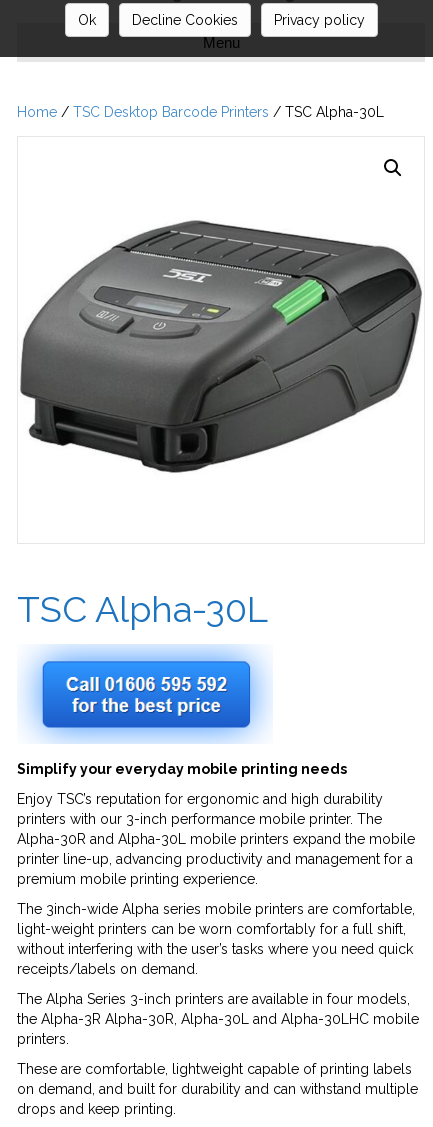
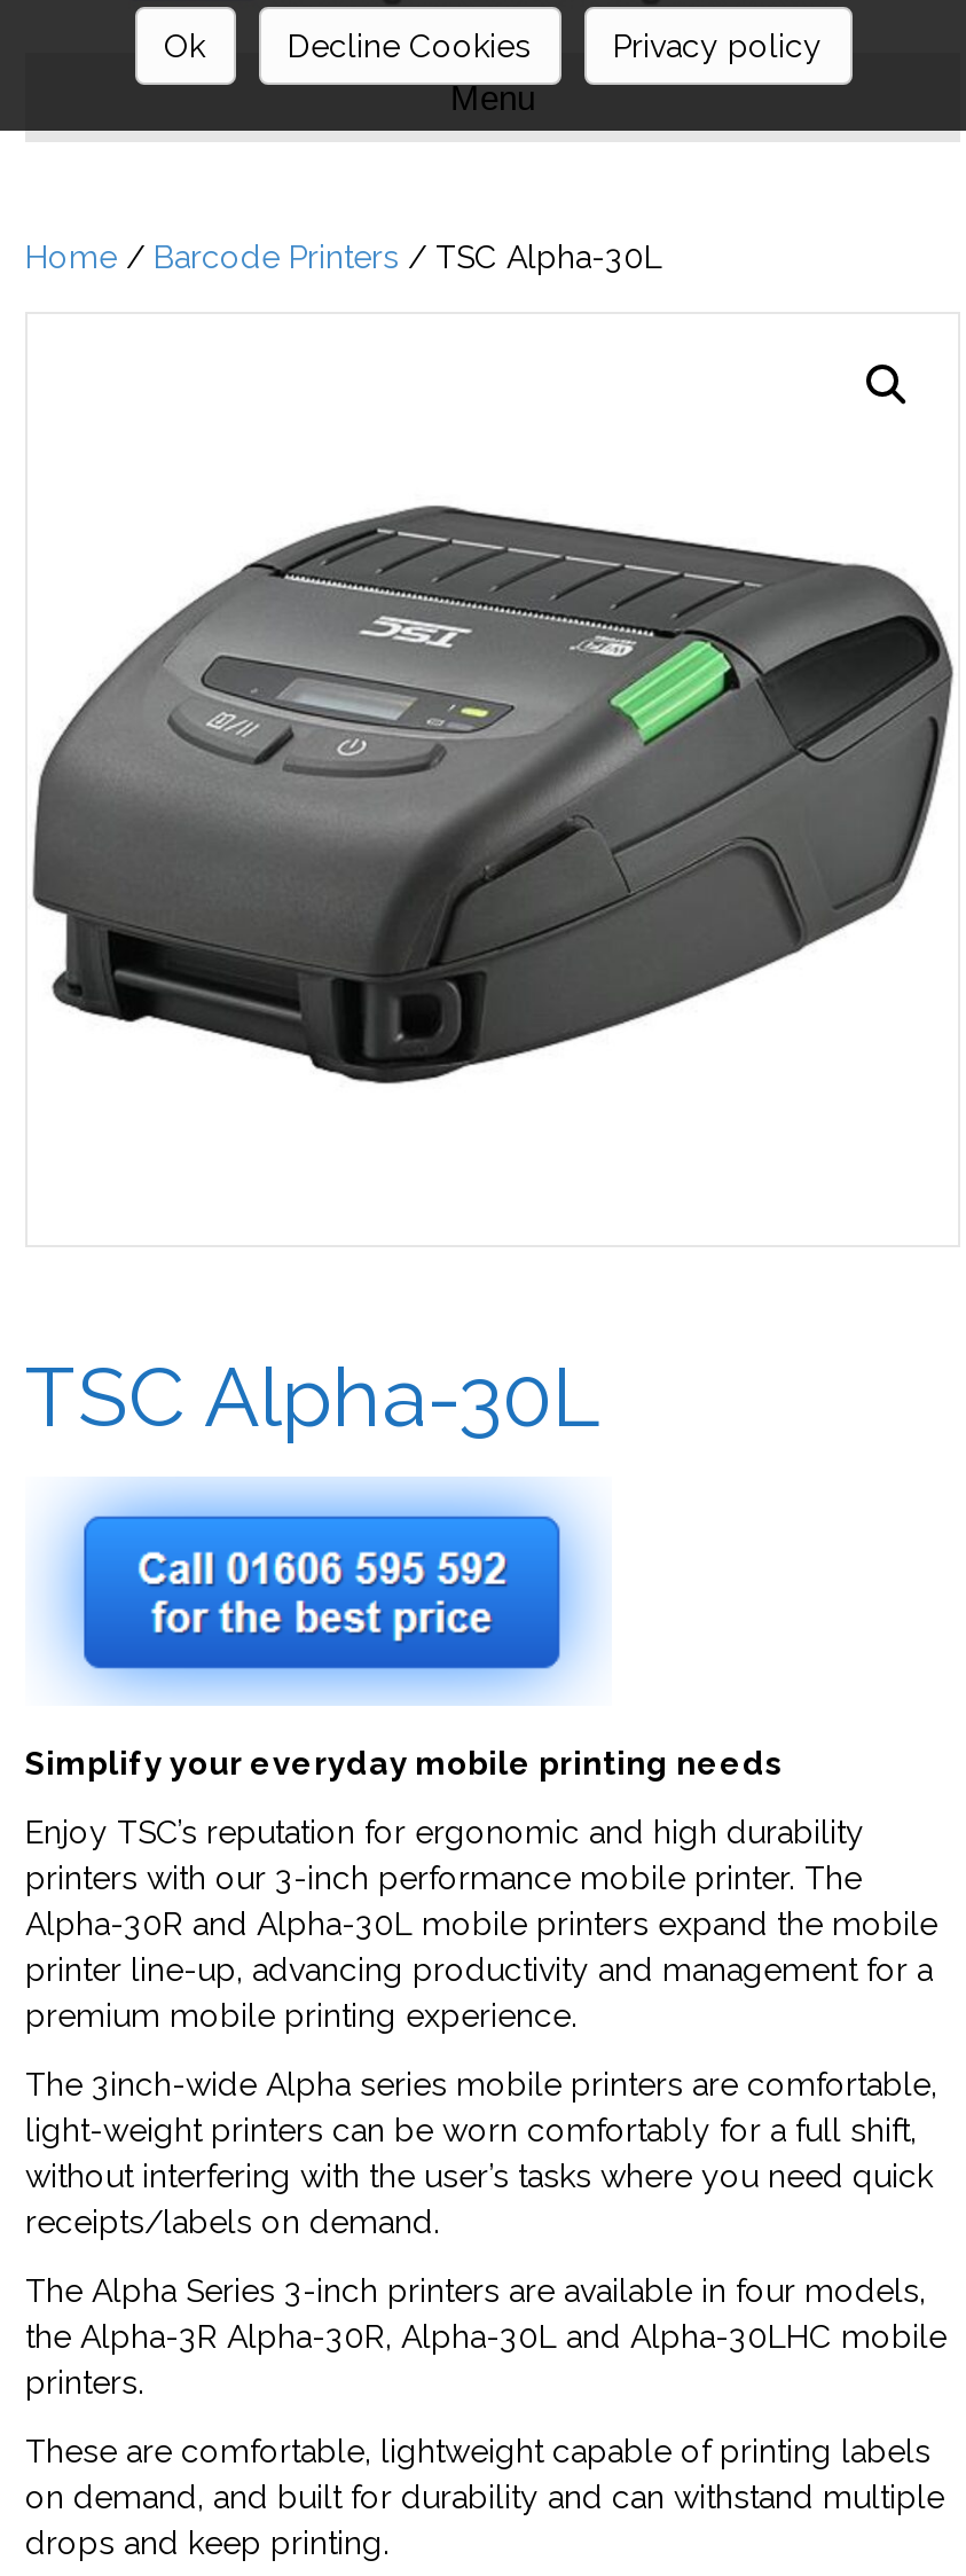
- Home / TSC Desktop Barcode Printers / TSC Alpha-30L
+ Home / Barcode Printers / TSC Alpha-30L
